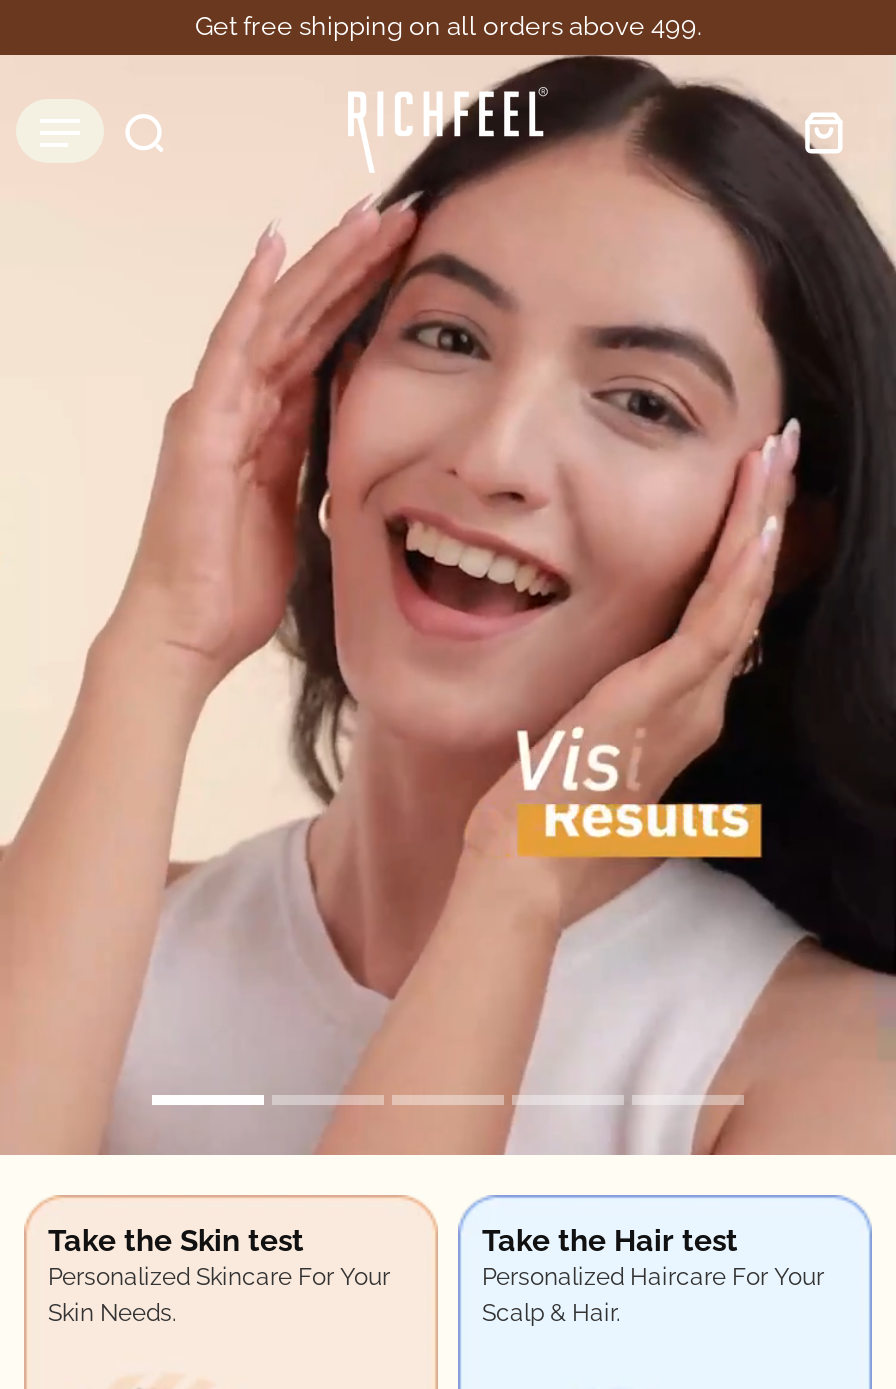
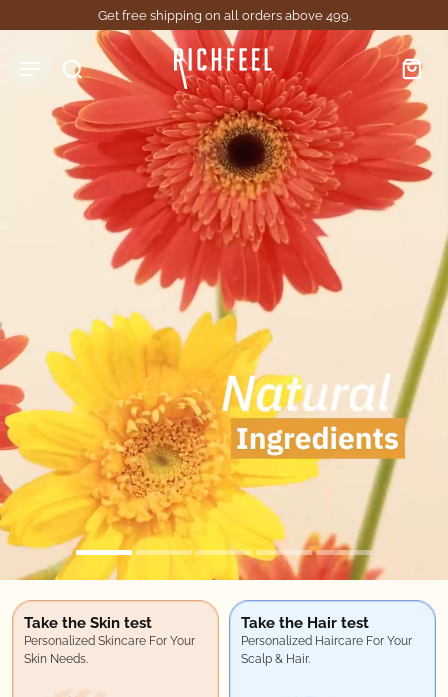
- [image]
+ [image]
